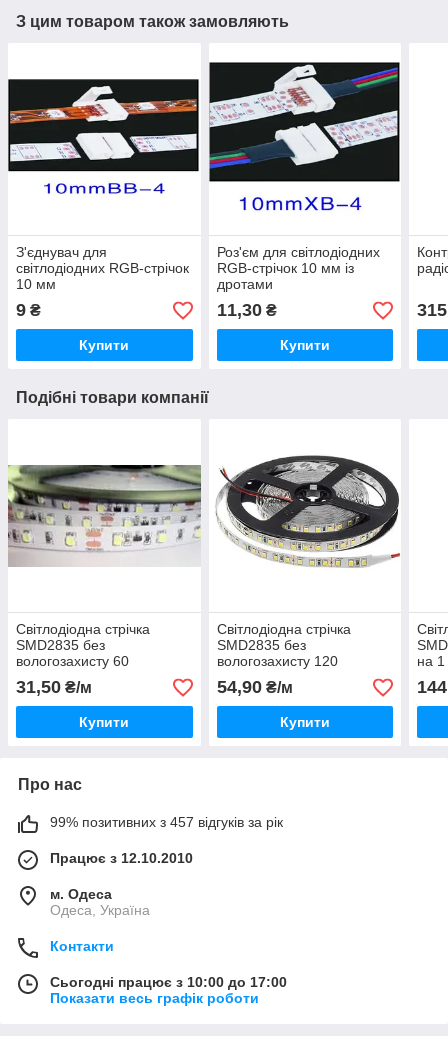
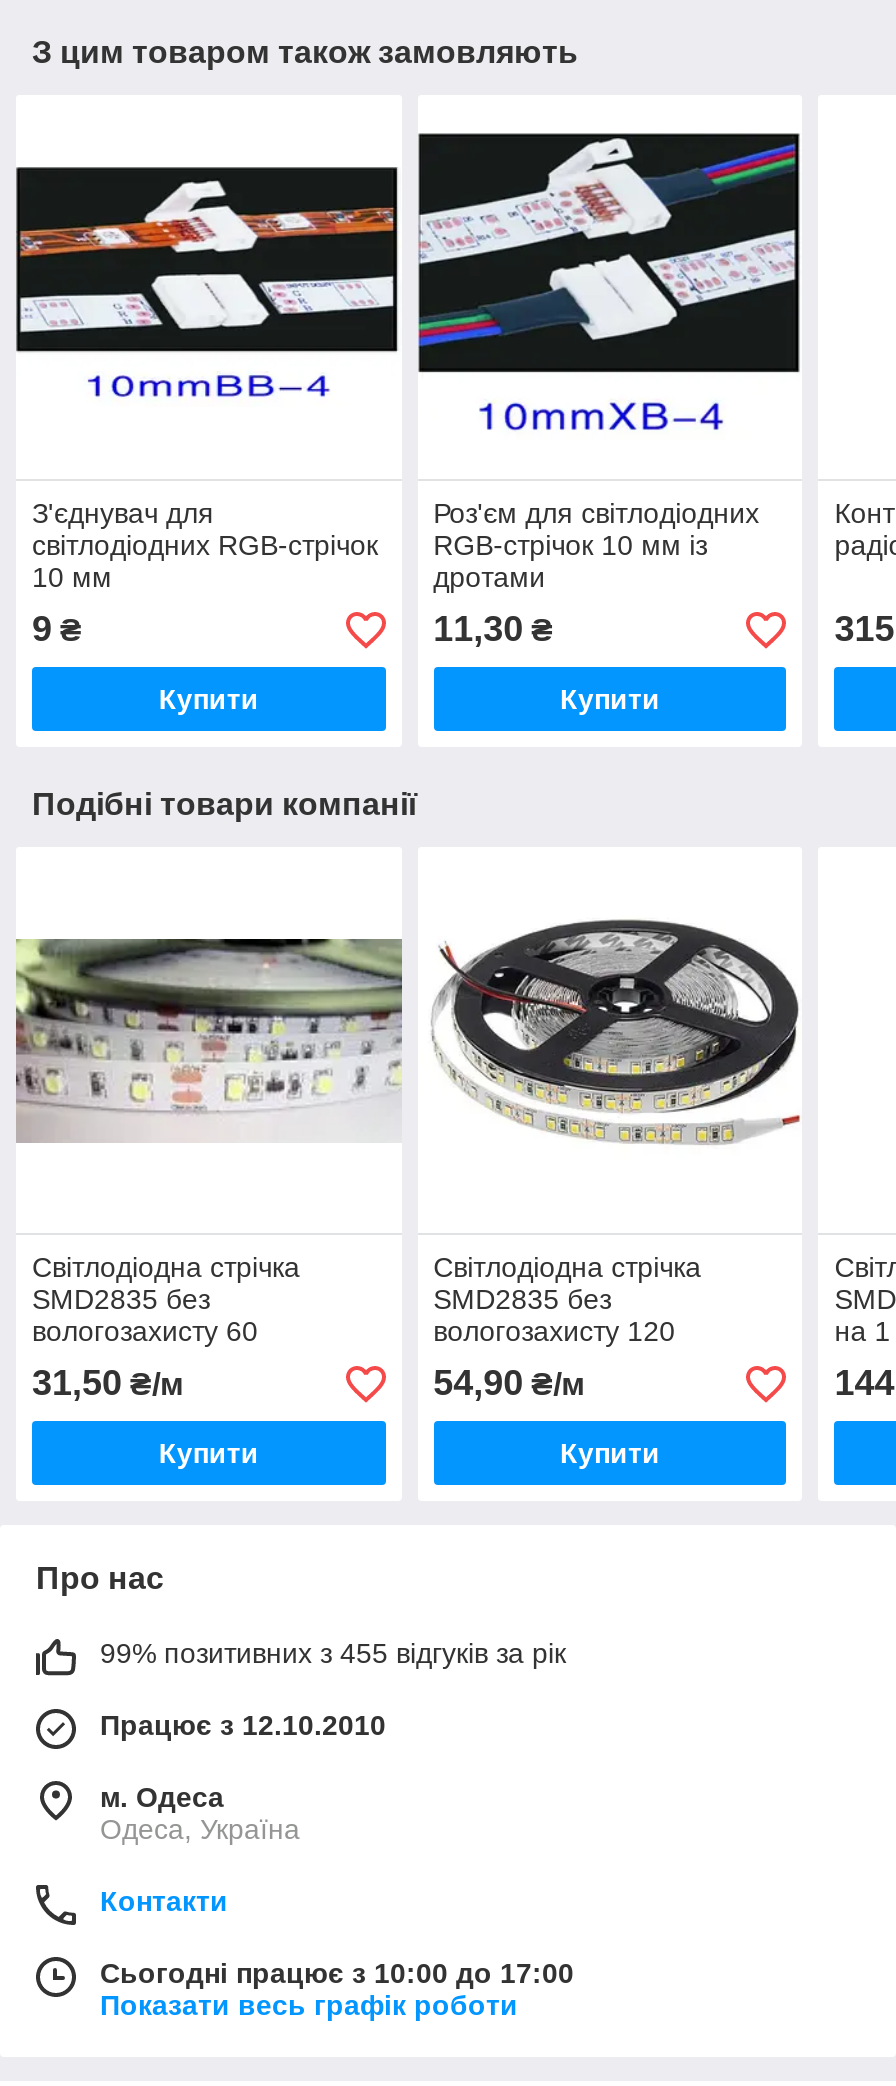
- 99% позитивних з 457 відгуків за рік
+ 99% позитивних з 455 відгуків за рік
